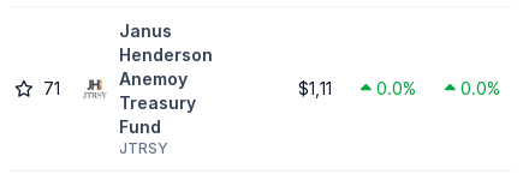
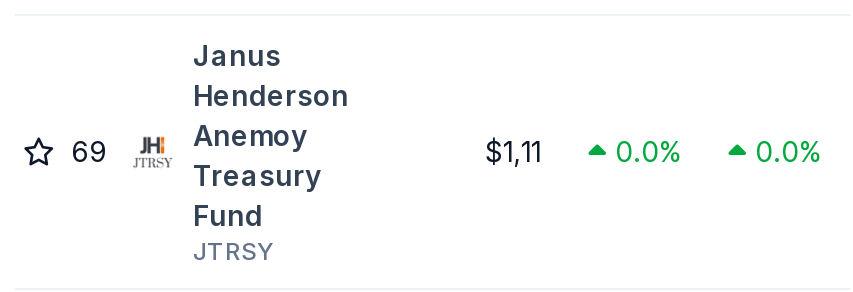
- 71
+ 69
